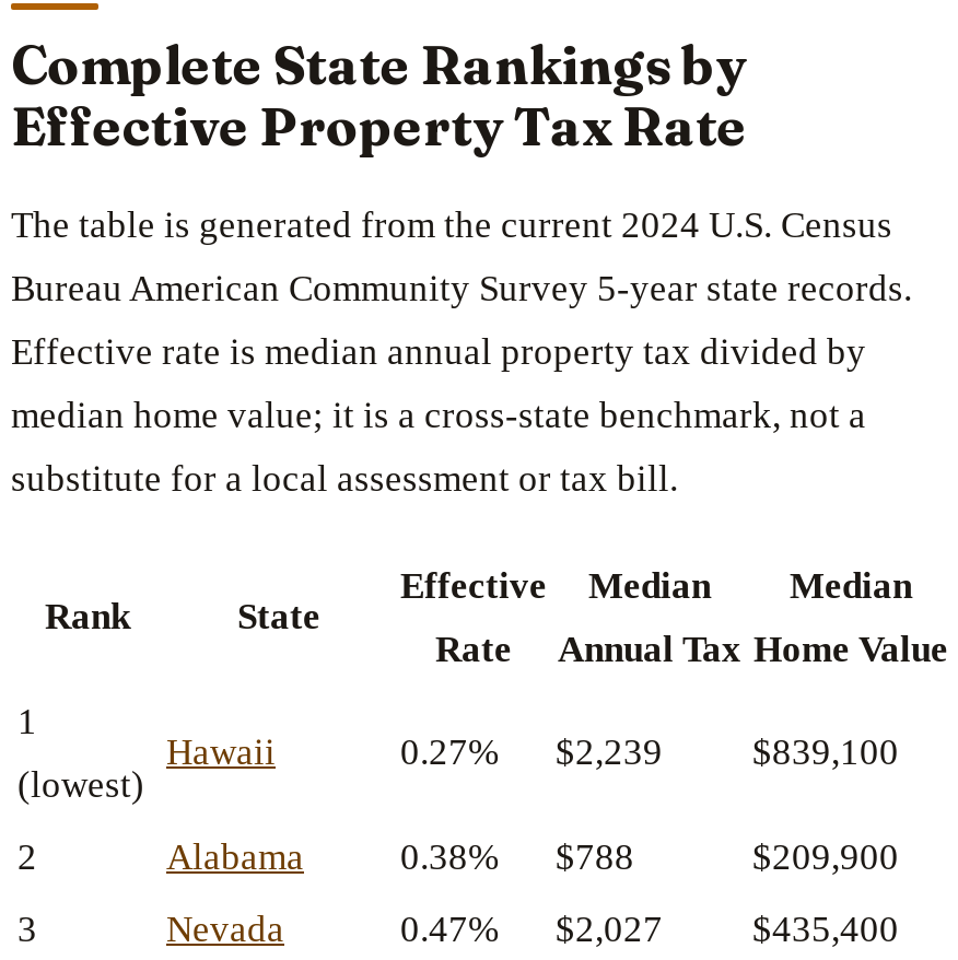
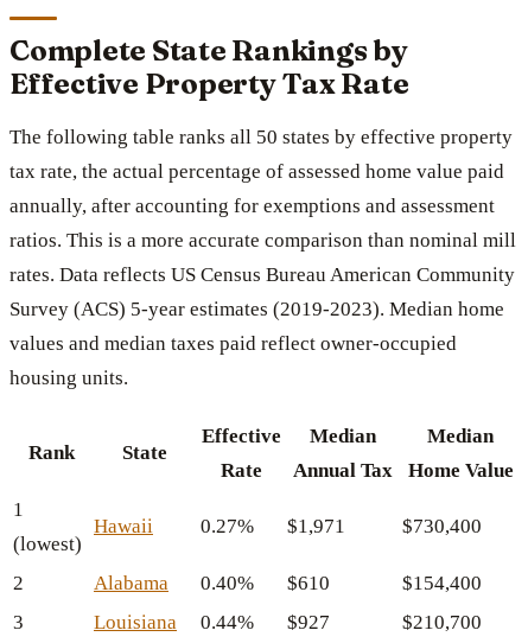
- The table is generated from the current 2024 U.S. Census
- Bureau American Community Survey 5-year state records.
- Effective rate is median annual property tax divided by
- median home value; it is a cross-state benchmark, not a
- substitute for a local assessment or tax bill.
+ The following table ranks all 50 states by effective property
+ tax rate, the actual percentage of assessed home value paid
+ annually, after accounting for exemptions and assessment
+ ratios. This is a more accurate comparison than nominal mill
+ rates. Data reflects US Census Bureau American Community
+ Survey (ACS) 5-year estimates (2019-2023). Median home
+ values and median taxes paid reflect owner-occupied
+ housing units.

- 0.27% $2,239
+ 0.27% $1,971

- $839,100
+ $730,400

- 0.38%
+ 0.40%

- $788
+ $610

- $209,900
+ $154,400

- Nevada
- 0.47%
- $2,027
- $435,400
+ Louisiana
+ 0.44%
+ $927
+ $210,700
